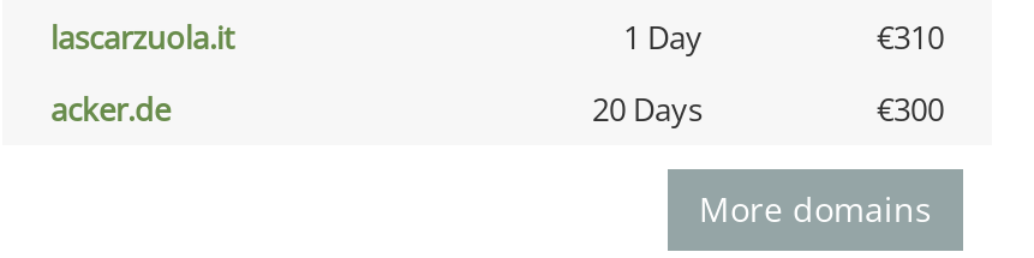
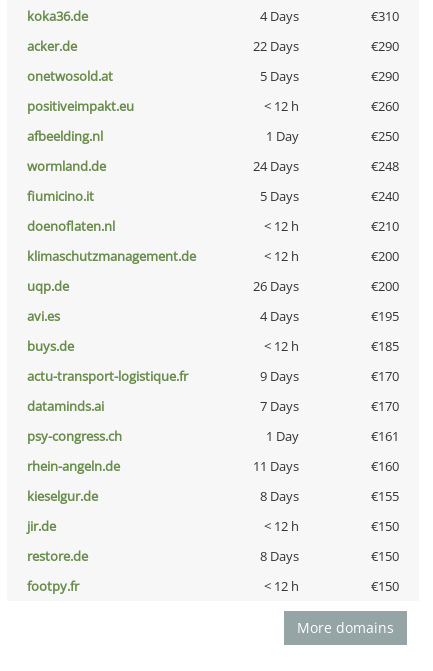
- lascarzuola.it
- 1 Day
+ koka36.de
+ 4 Days

- 20 Days
- €300
+ 22 Days
+ €290
+ onetwosold.at
+ 5 Days
+ €290
+ positiveimpakt.eu
+ < 12 h
+ €260
+ afbeelding.nl
+ 1 Day
+ €250
+ wormland.de
+ 24 Days
+ €248
+ fiumicino.it
+ 5 Days
+ €240
+ doenoflaten.nl
+ < 12 h
+ €210
+ klimaschutzmanagement.de
+ < 12 h
+ €200
+ uqp.de
+ 26 Days
+ €200
+ avi.es
+ 4 Days
+ €195
+ buys.de
+ < 12 h
+ €185
+ actu-transport-logistique.fr
+ 9 Days
+ €170
+ dataminds.ai
+ 7 Days
+ €170
+ psy-congress.ch
+ 1 Day
+ €161
+ rhein-angeln.de
+ 11 Days
+ €160
+ kieselgur.de
+ 8 Days
+ €155
+ jir.de
+ < 12 h
+ €150
+ restore.de
+ 8 Days
+ €150
+ footpy.fr
+ < 12 h
+ €150
